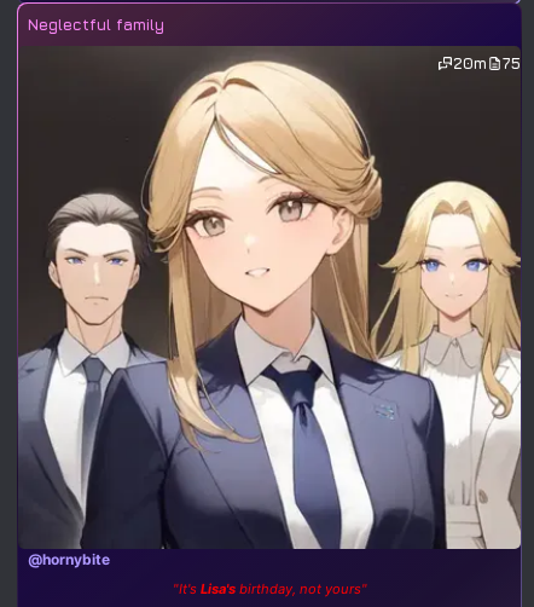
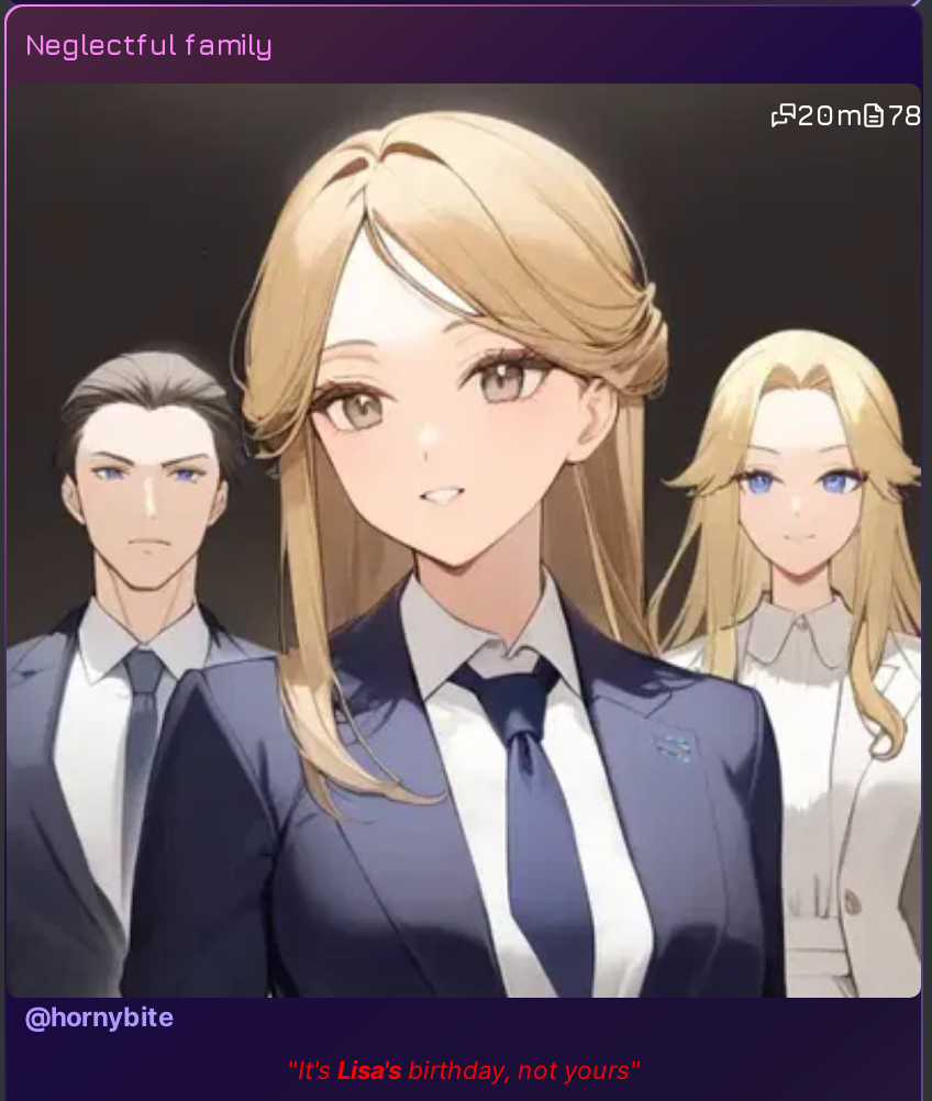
- 75
+ 78
